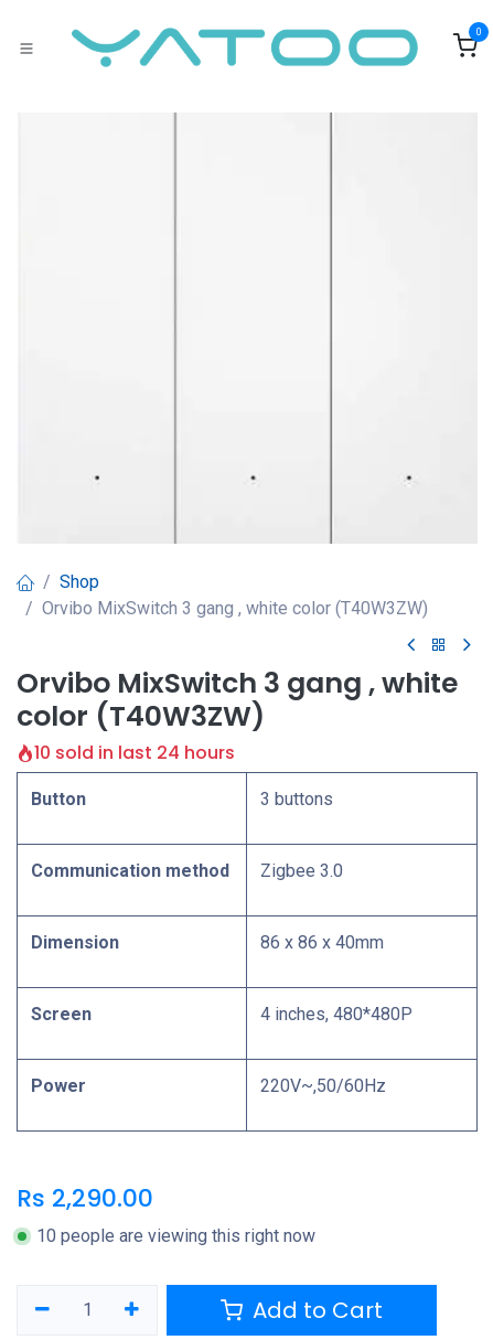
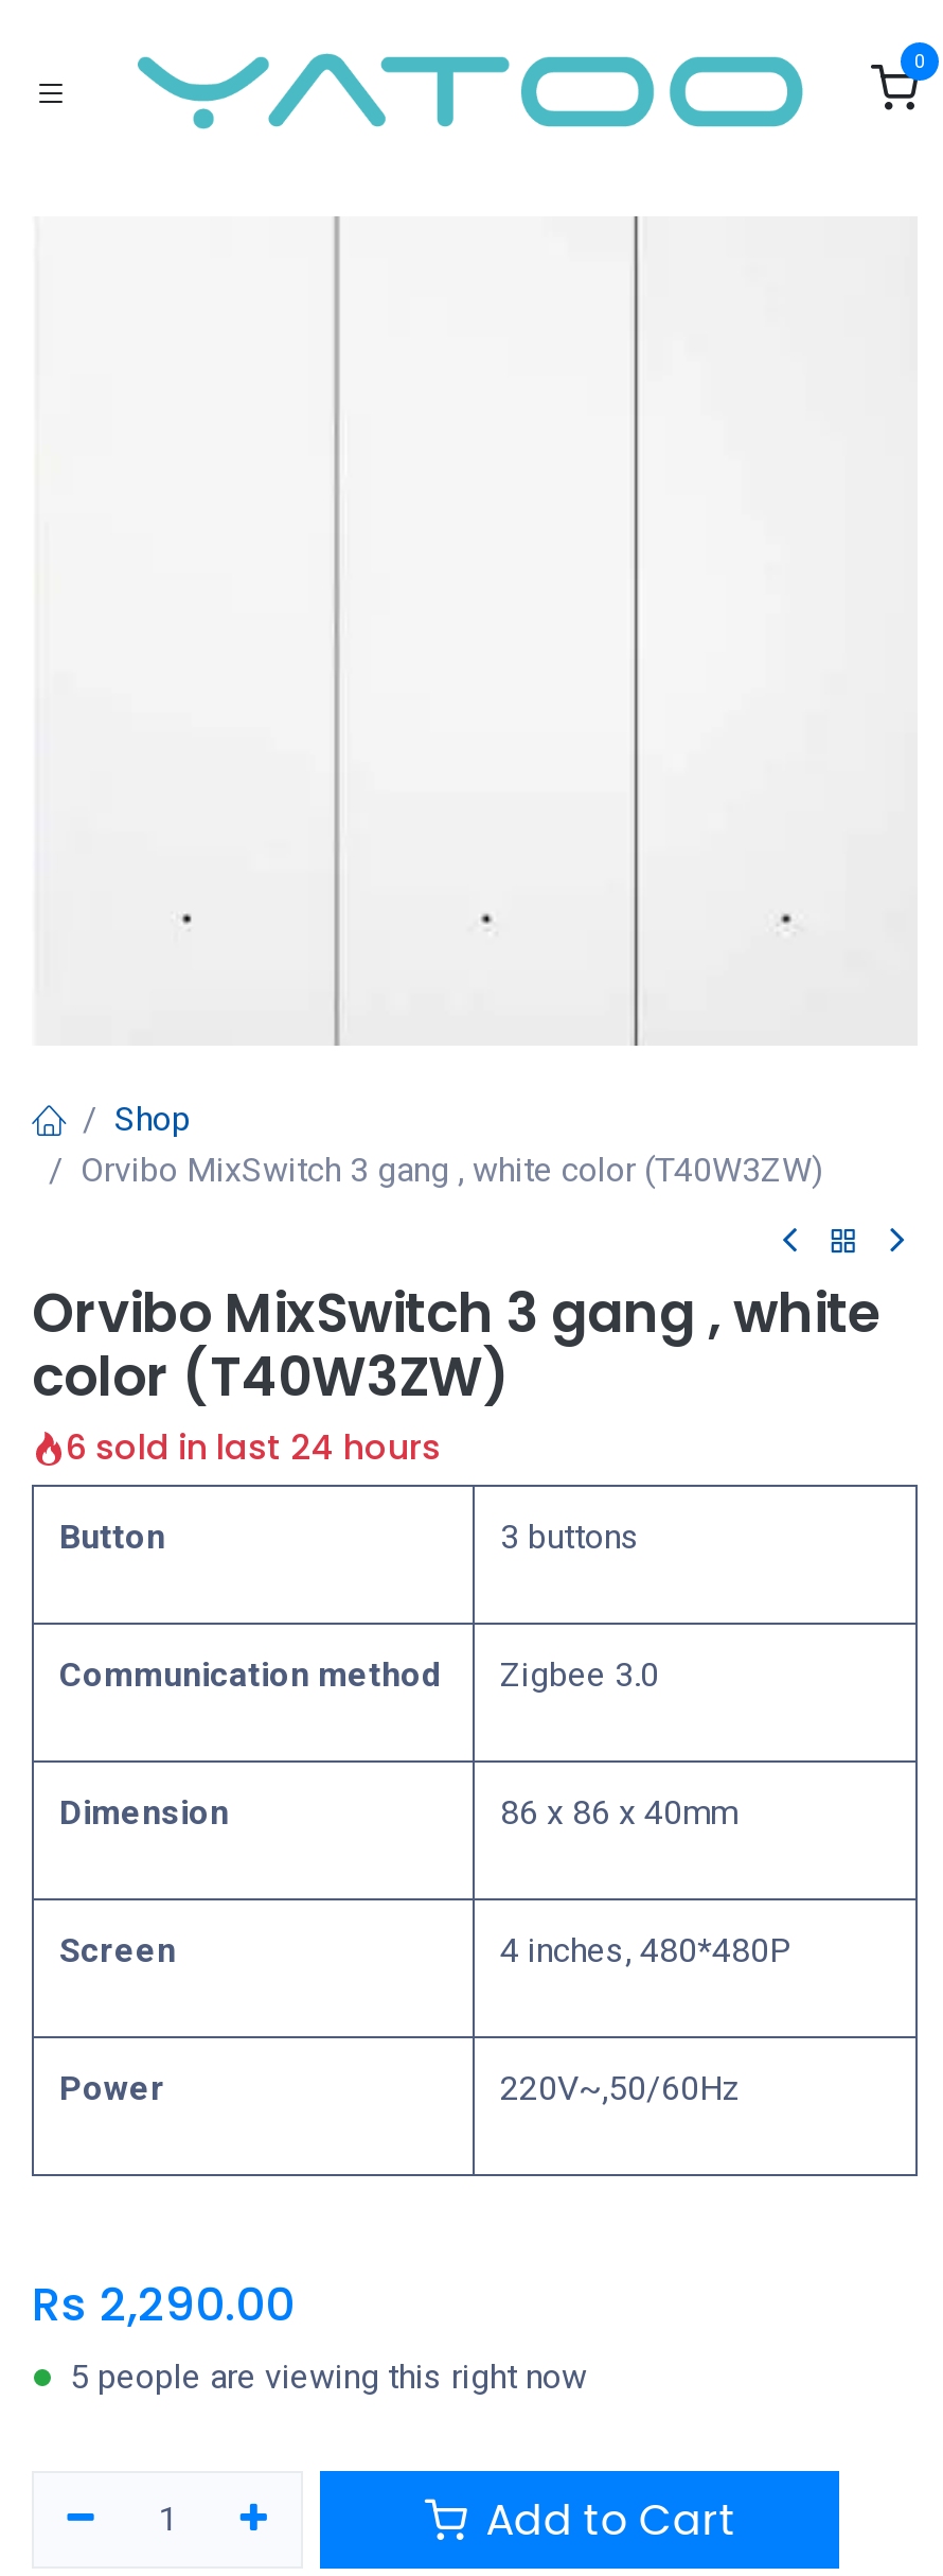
- 10 sold in last 24 hours
+ 6 sold in last 24 hours

- 10 people are viewing this right now
+ 5 people are viewing this right now
